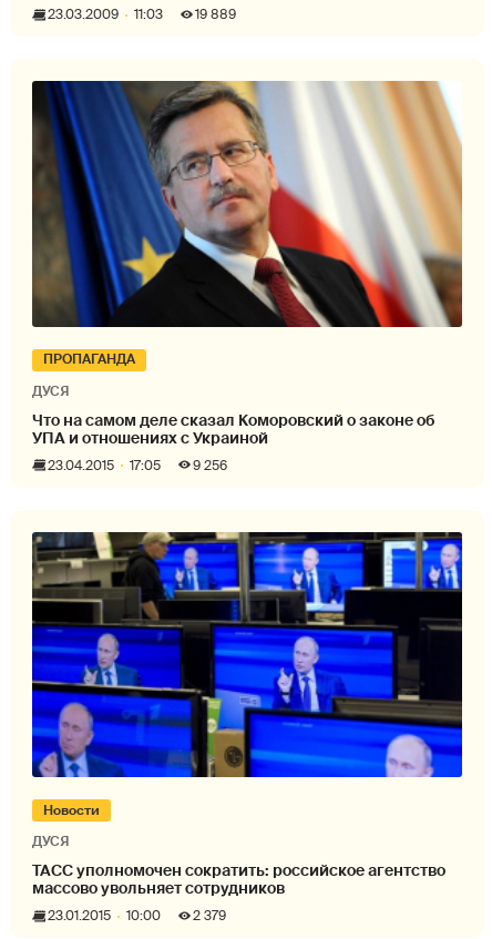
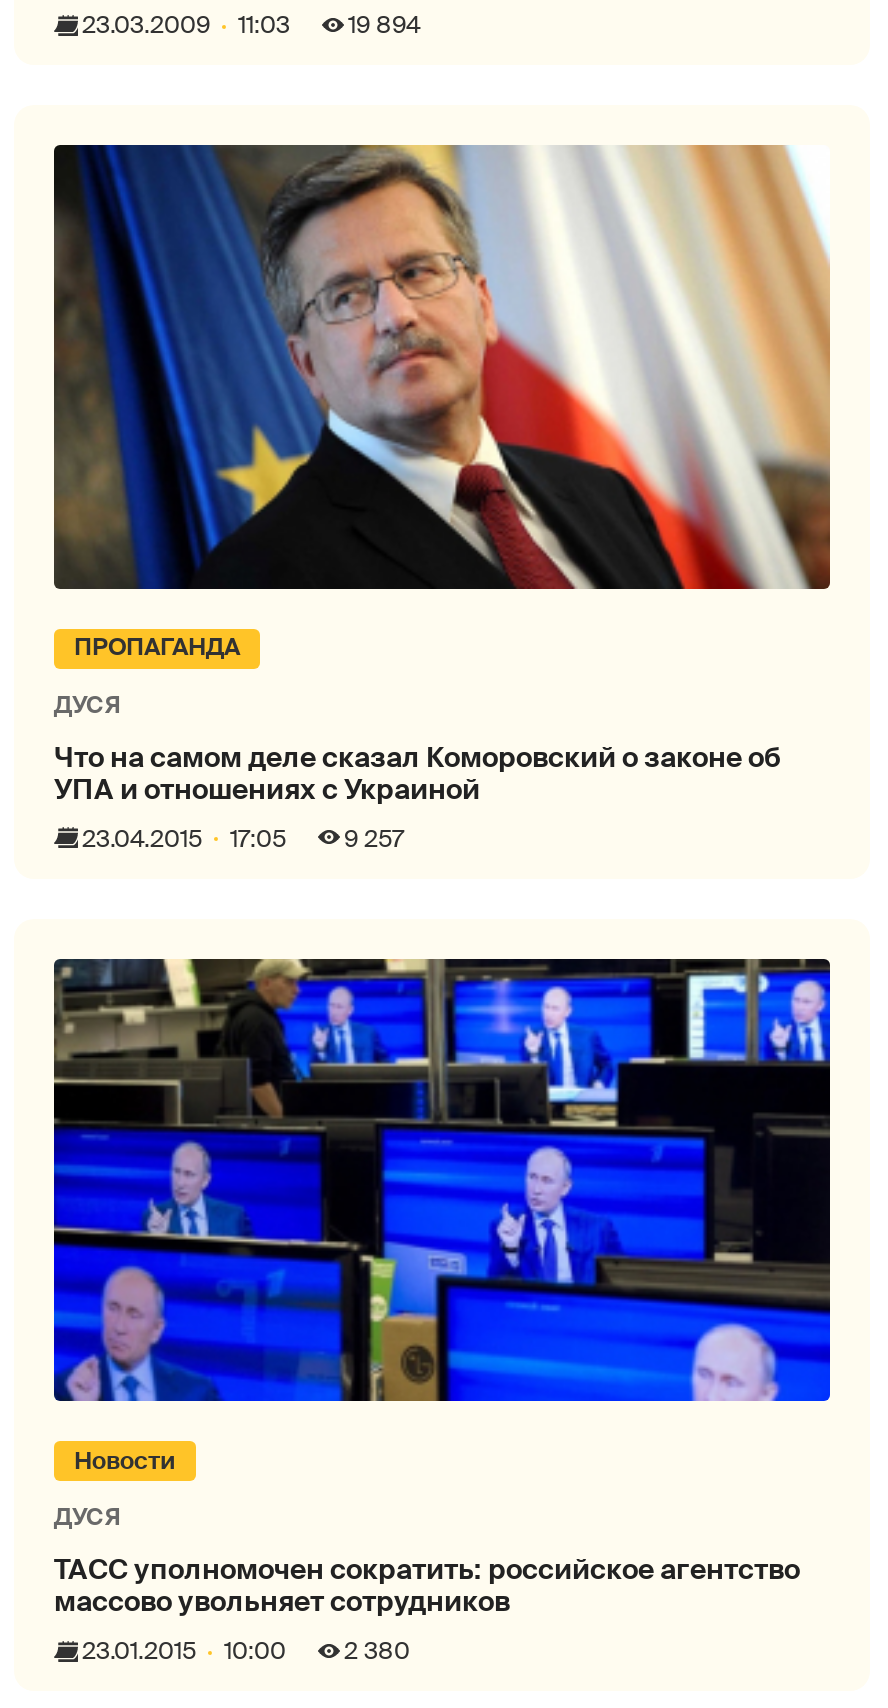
- 23.03.2009 11:03 19 889
+ 23.03.2009 11:03 19 894

- 23.04.2015 17:05 9 256
+ 23.04.2015 17:05 9 257

- 23.01.2015 10:00 2 379
+ 23.01.2015 10:00 2 380
